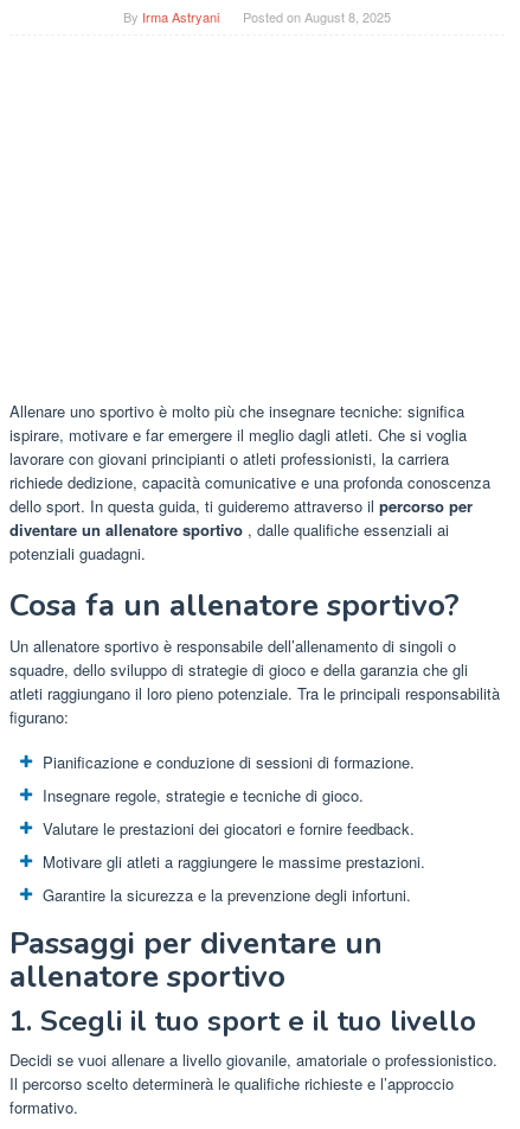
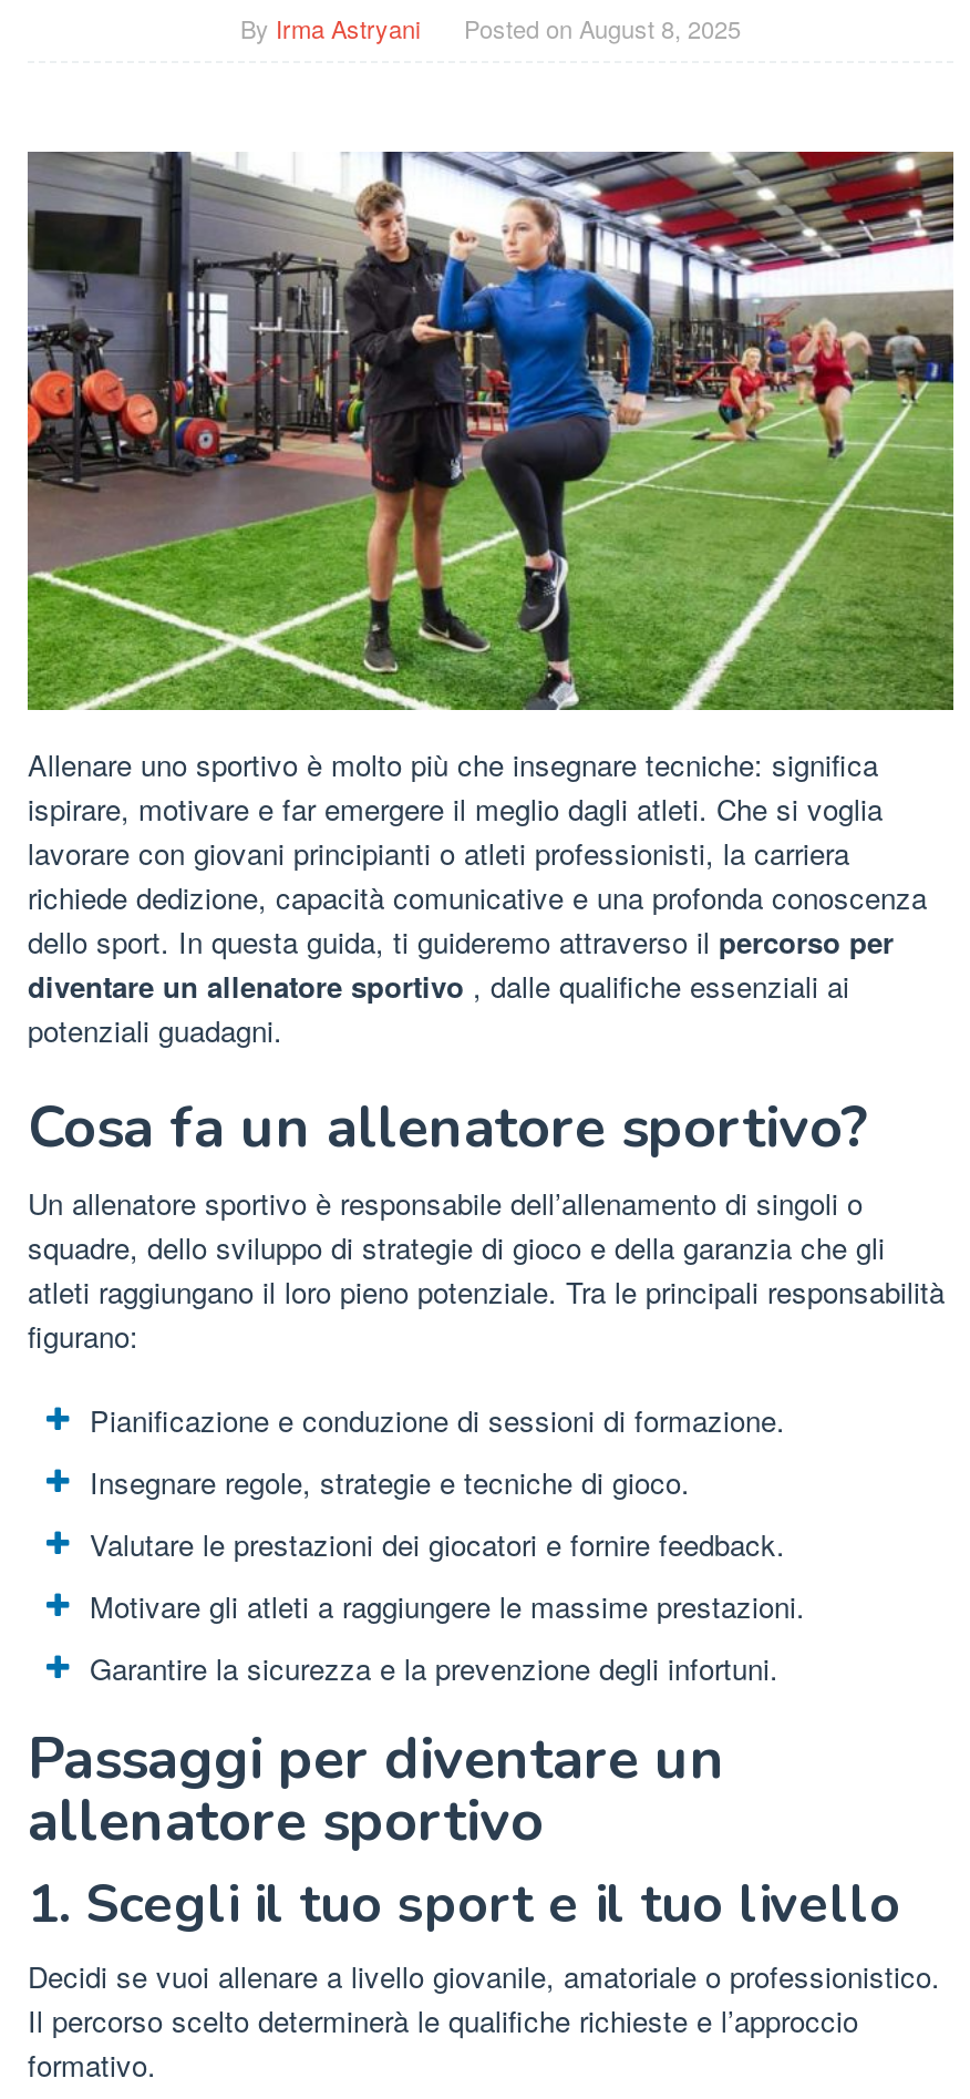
+ [image]
